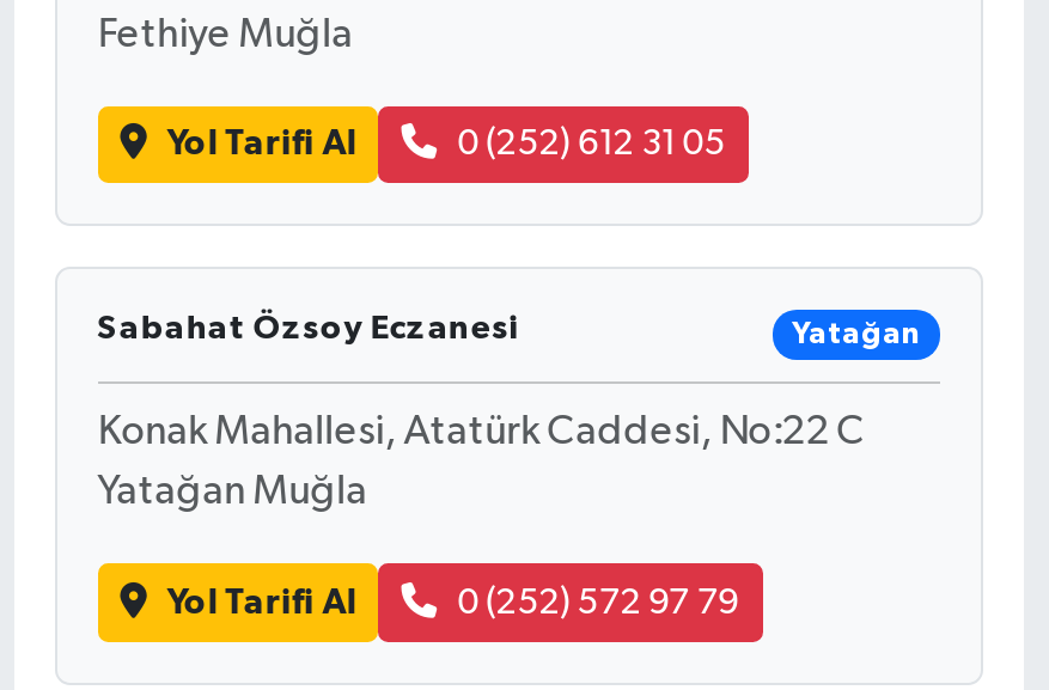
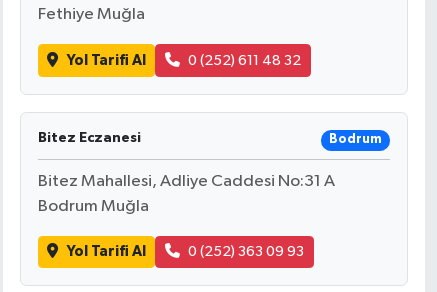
- 0 (252) 612 31 05
+ 0 (252) 611 48 32

- Sabahat Özsoy Eczanesi
- Yatağan
+ Bitez Eczanesi
+ Bodrum

- Konak Mahallesi, Atatürk Caddesi, No:22 C
+ Bitez Mahallesi, Adliye Caddesi No:31 A

- Yatağan Muğla
+ Bodrum Muğla

- 0 (252) 572 97 79
+ 0 (252) 363 09 93
